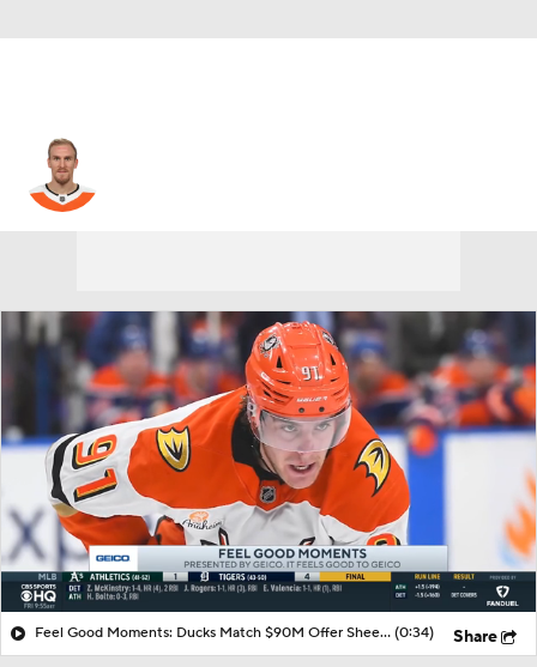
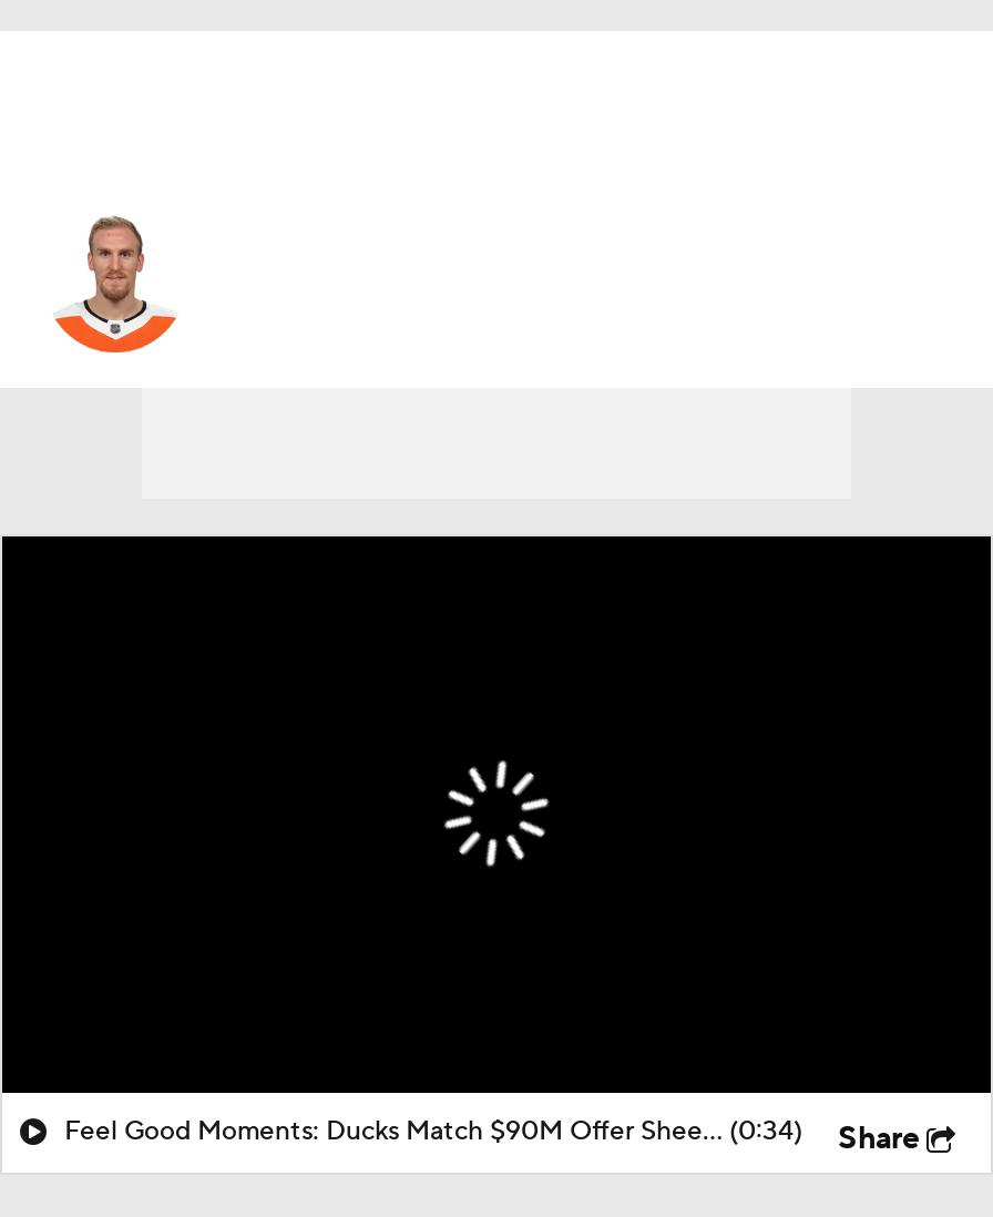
- [image]
